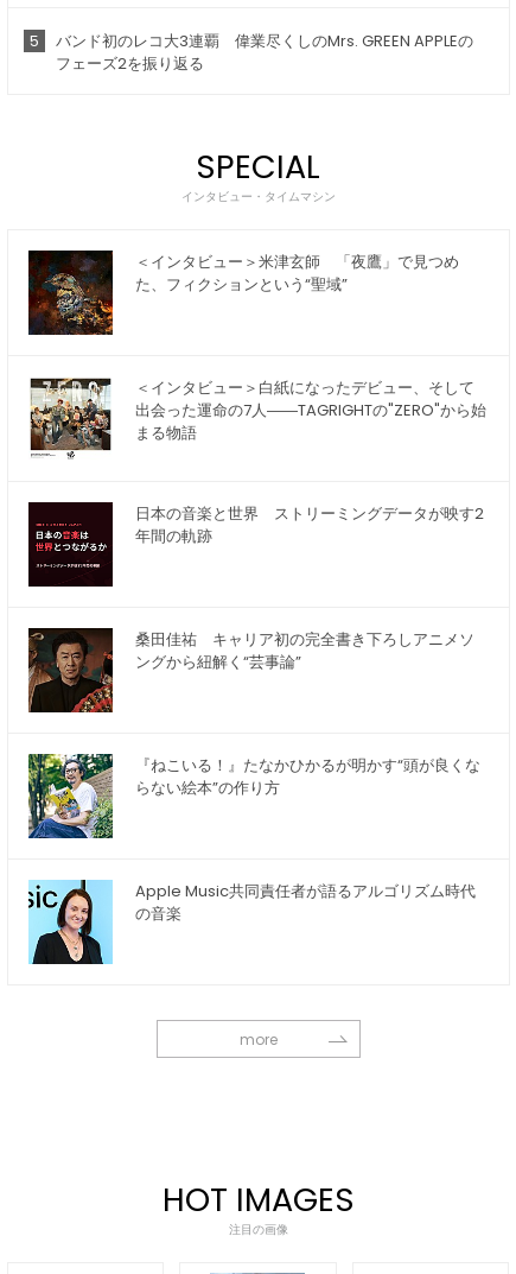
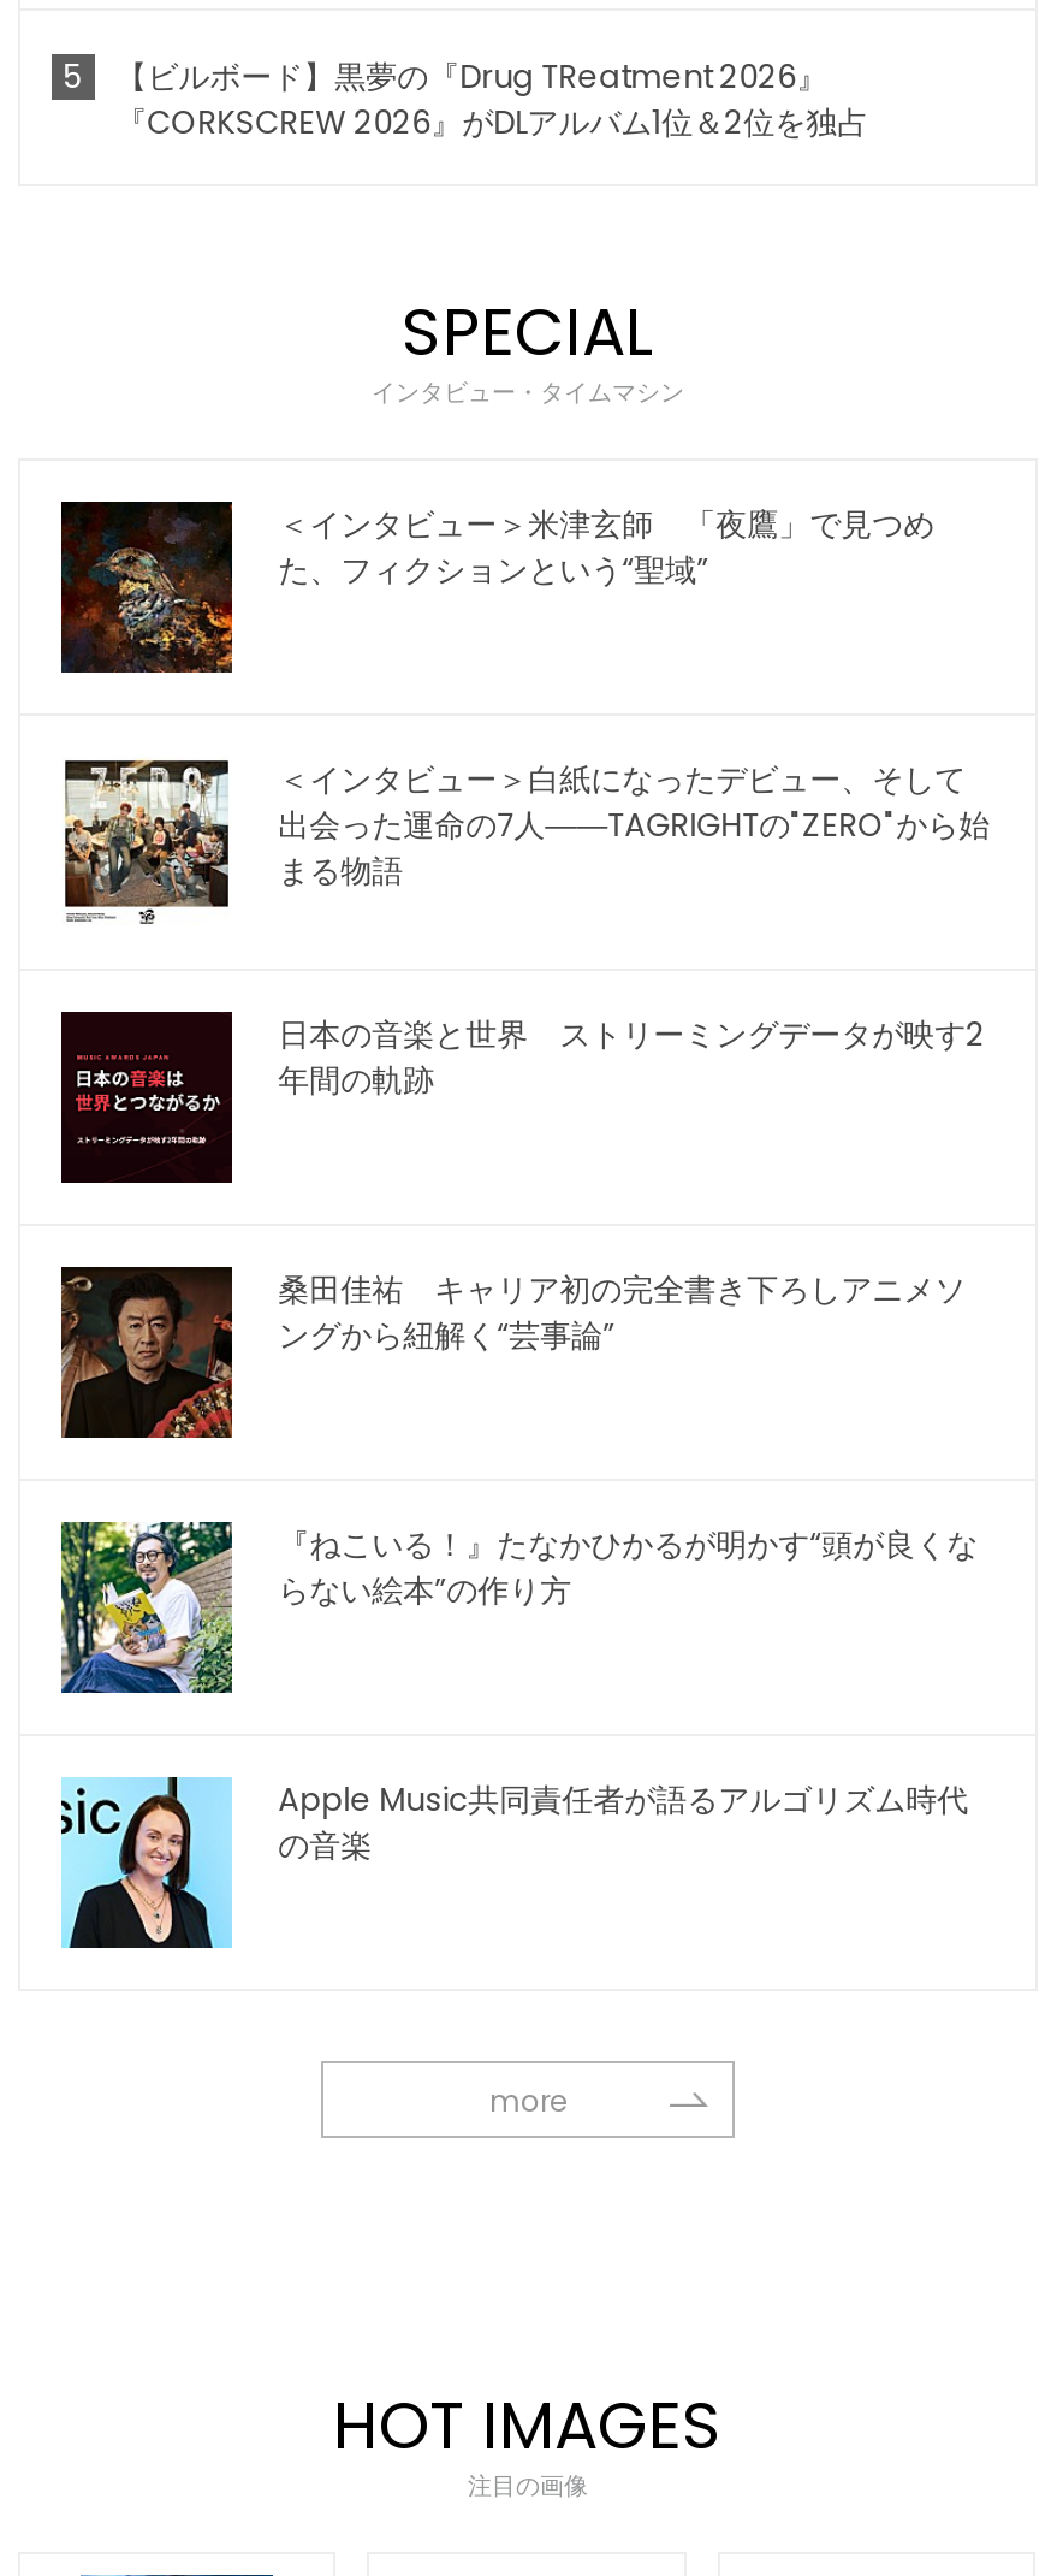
- バンド初のレコ大3連覇 偉業尽くしのMrs. GREEN APPLEの
- フェーズ2を振り返る
+ 【ビルボード】黒夢の『Drug TReatment 2026』
+ 『CORKSCREW 2026』がDLアルバム1位＆2位を独占
